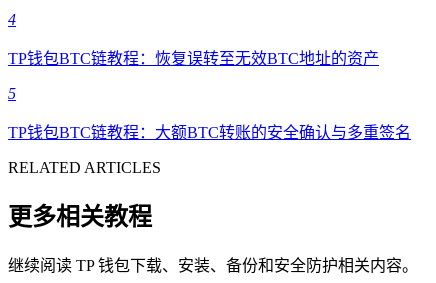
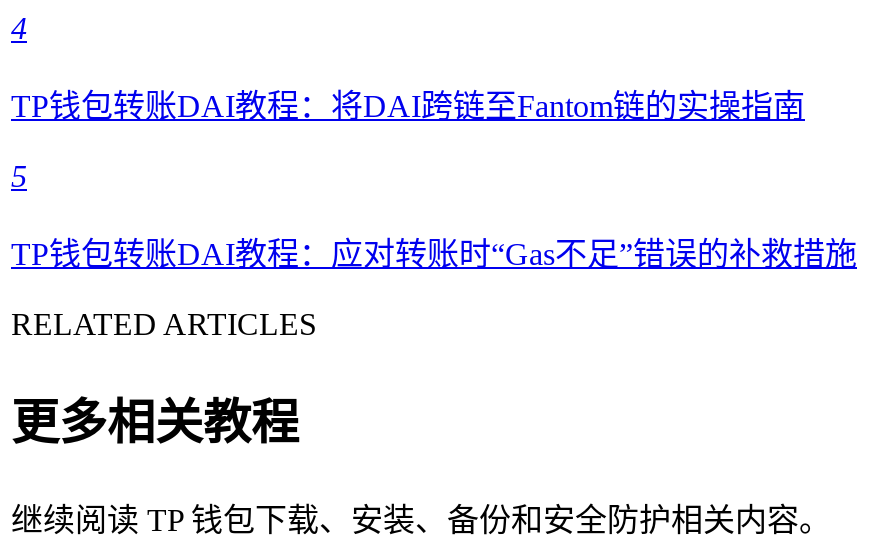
- TP钱包BTC链教程：恢复误转至无效BTC地址的资产
+ TP钱包转账DAI教程：将DAI跨链至Fantom链的实操指南

- TP钱包BTC链教程：大额BTC转账的安全确认与多重签名
+ TP钱包转账DAI教程：应对转账时“Gas不足”错误的补救措施
